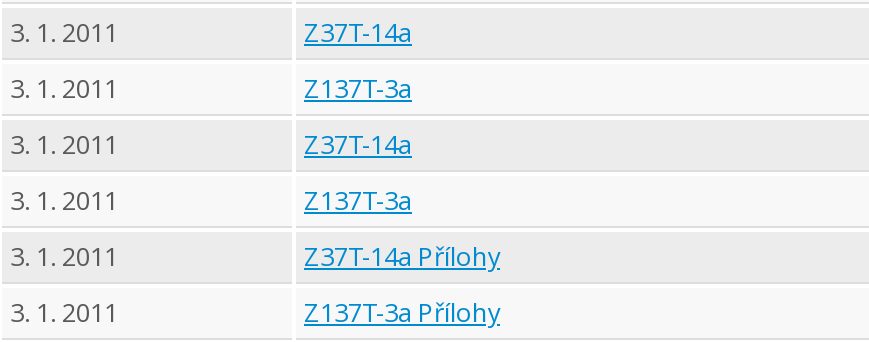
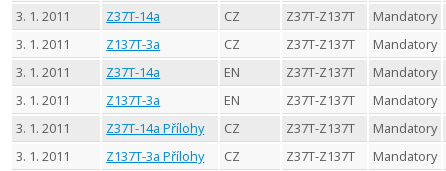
+ CZ
+ Z37T-Z137T
+ Mandatory

+ CZ
+ Z37T-Z137T
+ Mandatory

+ EN
+ Z37T-Z137T
+ Mandatory

+ EN
+ Z37T-Z137T
+ Mandatory

+ CZ
+ Z37T-Z137T
+ Mandatory

+ CZ
+ Z37T-Z137T
+ Mandatory
